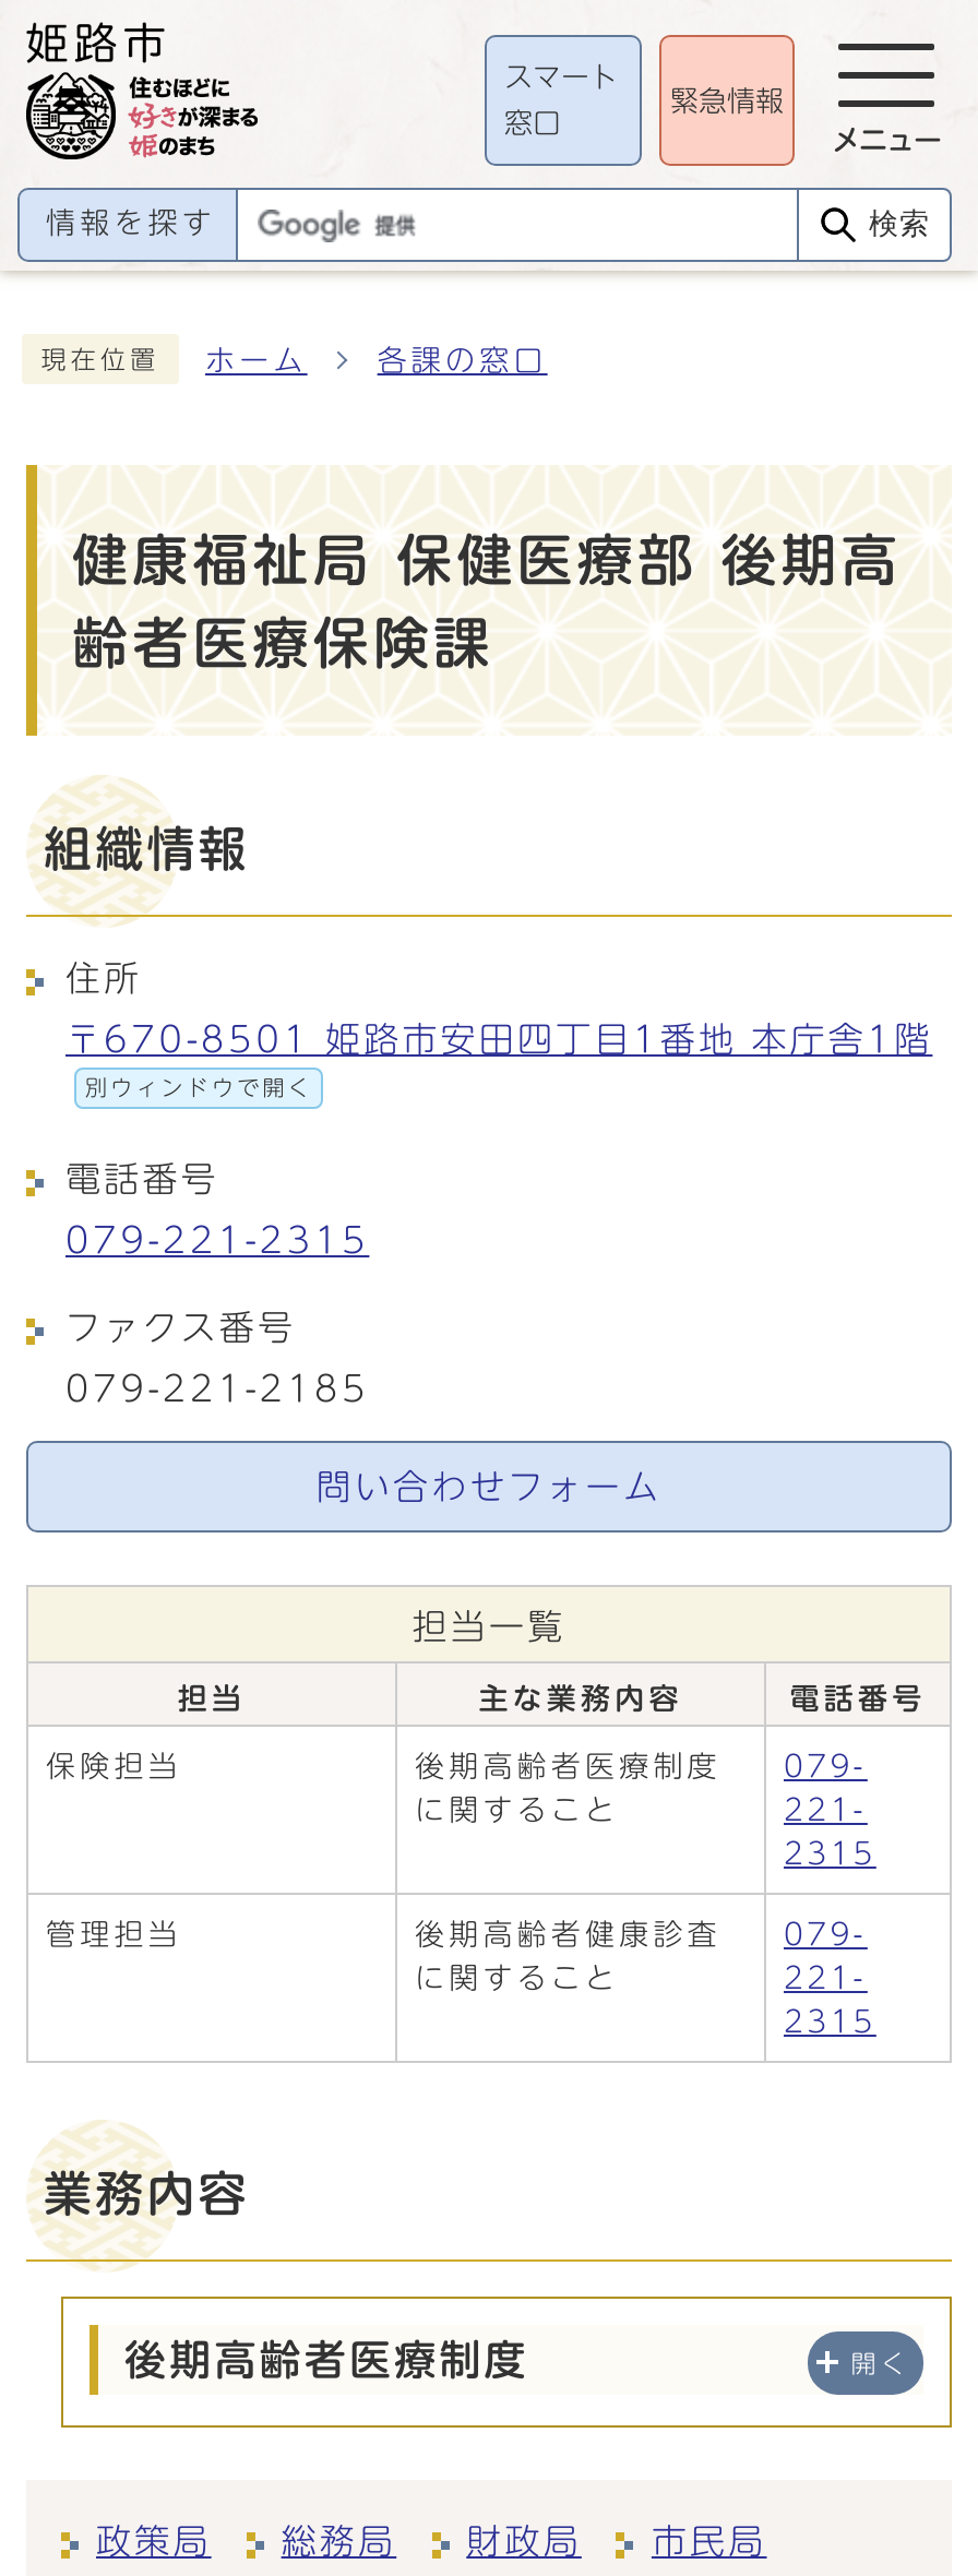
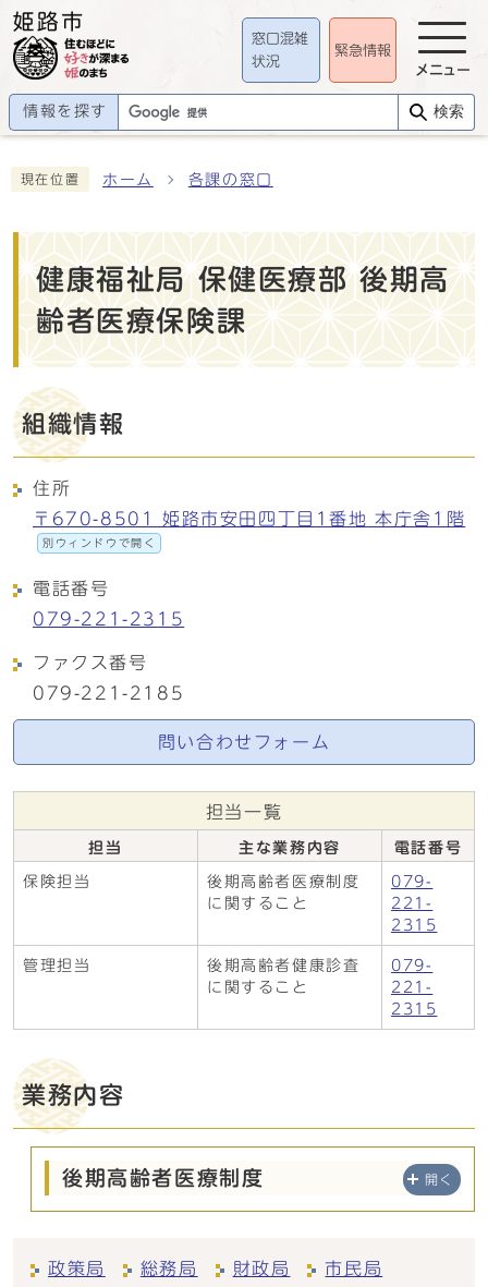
- スマート
+ 窓口混雑

- 窓口
+ 状況
